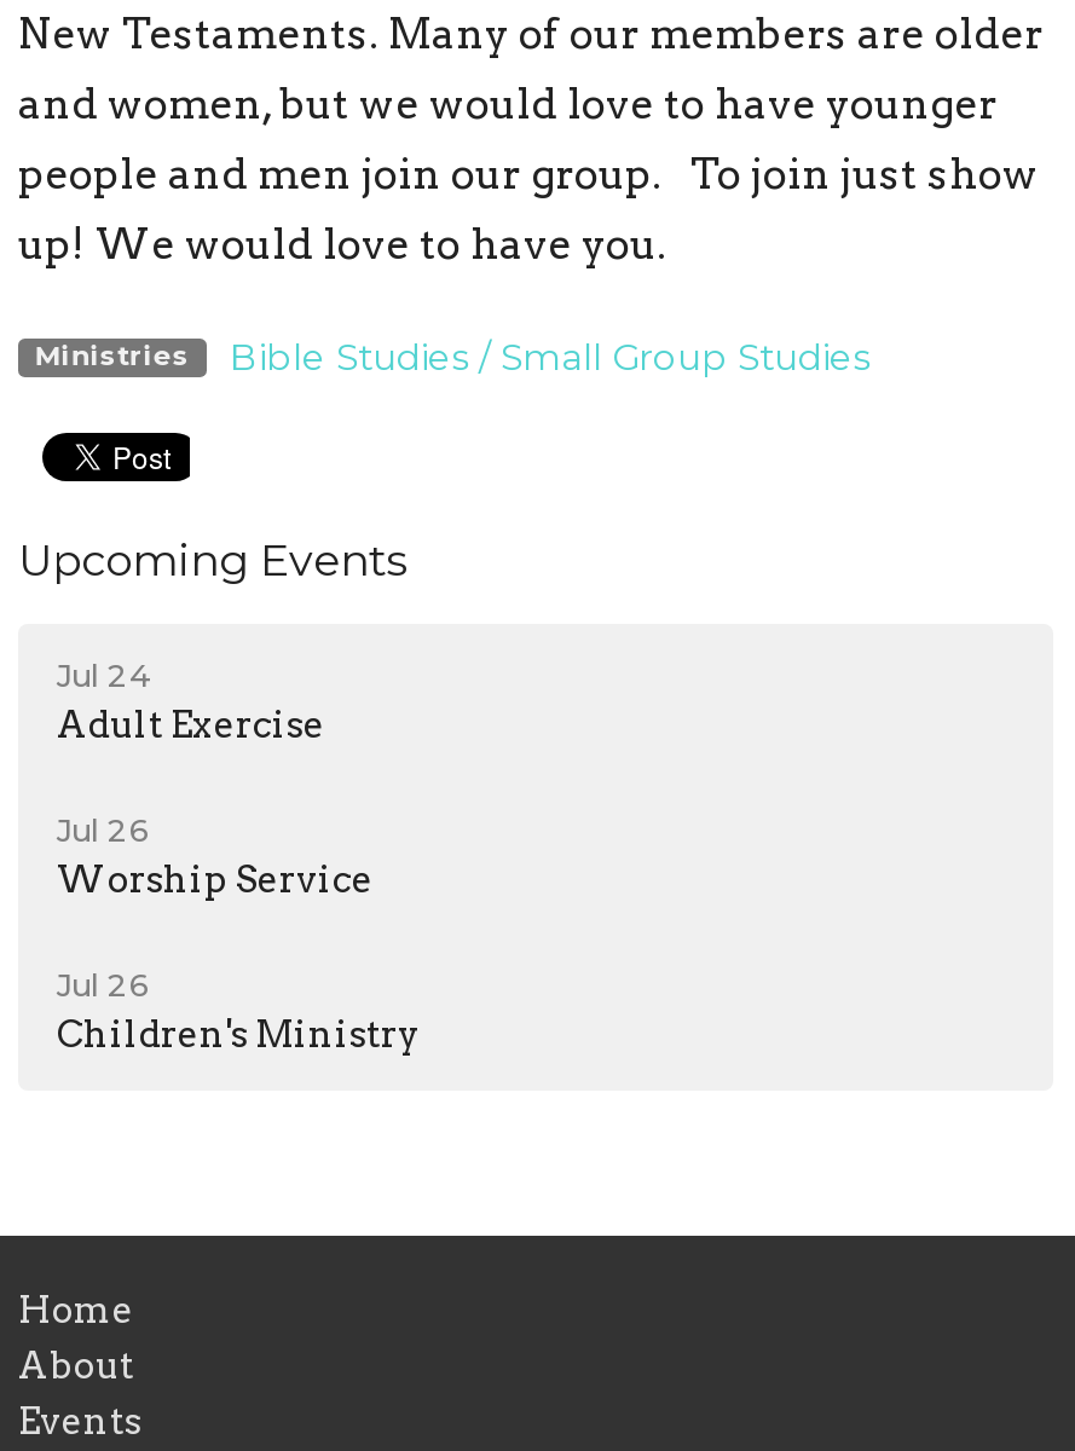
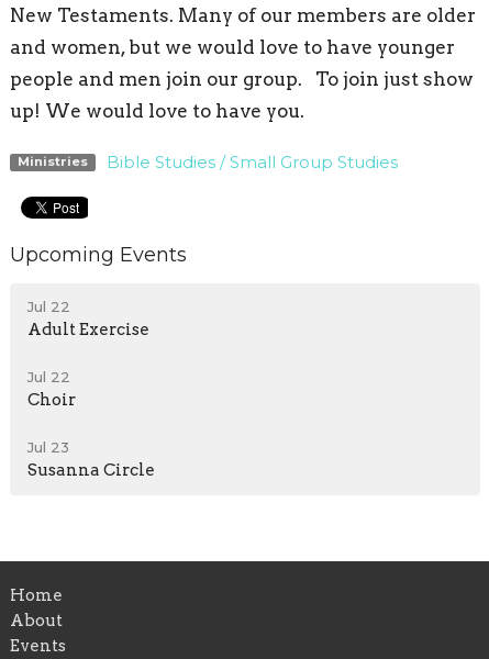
- Jul 24
+ Jul 22

- Jul 26
- Worship Service
+ Jul 22
+ Choir

- Jul 26
- Children's Ministry
+ Jul 23
+ Susanna Circle
